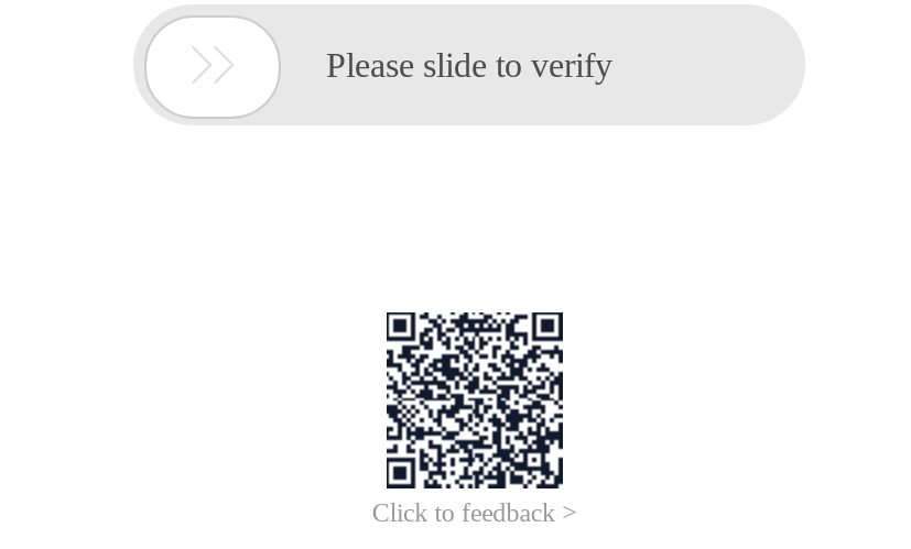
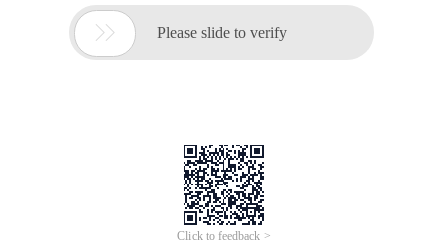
- [image]
+ [image]
